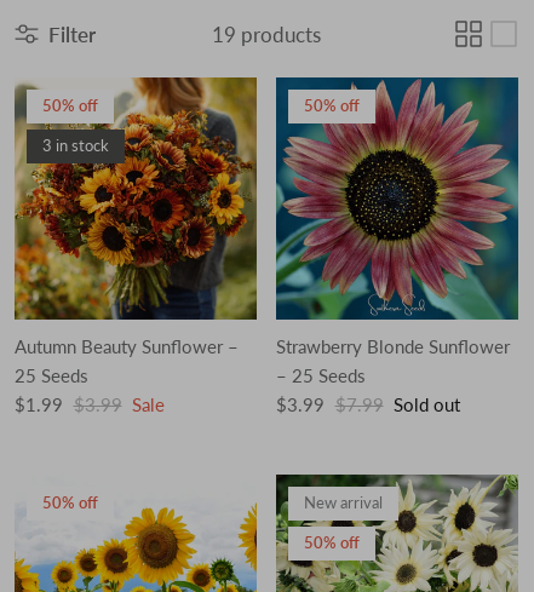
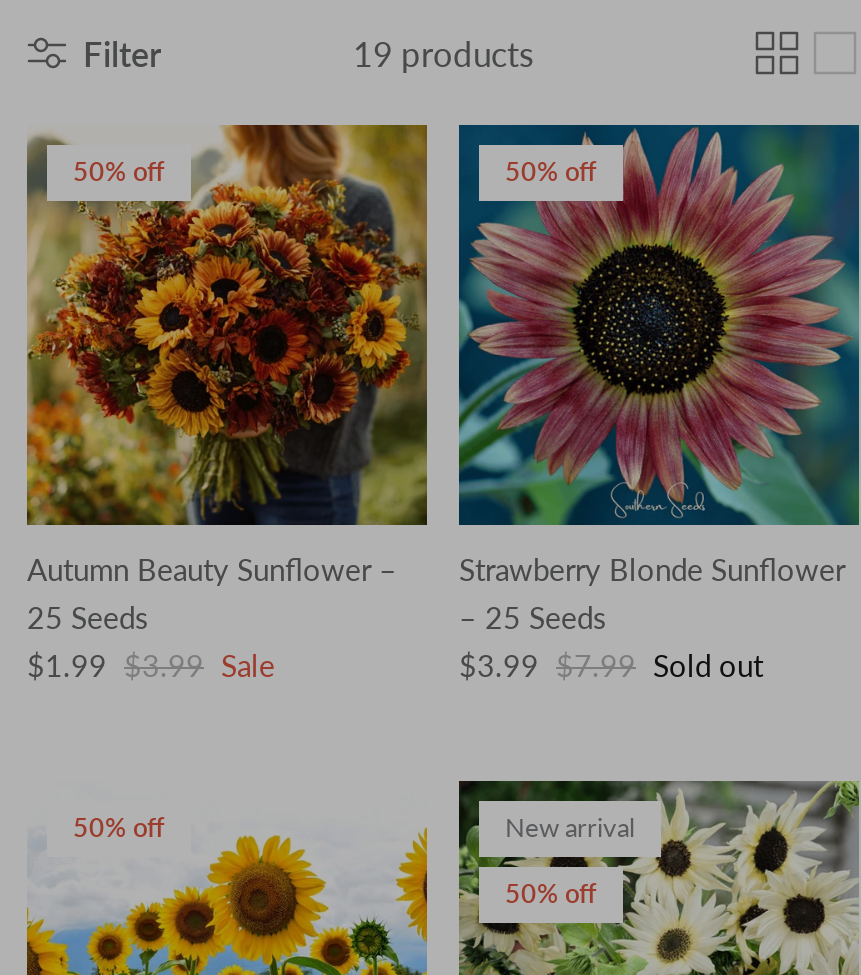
- 3 in stock
